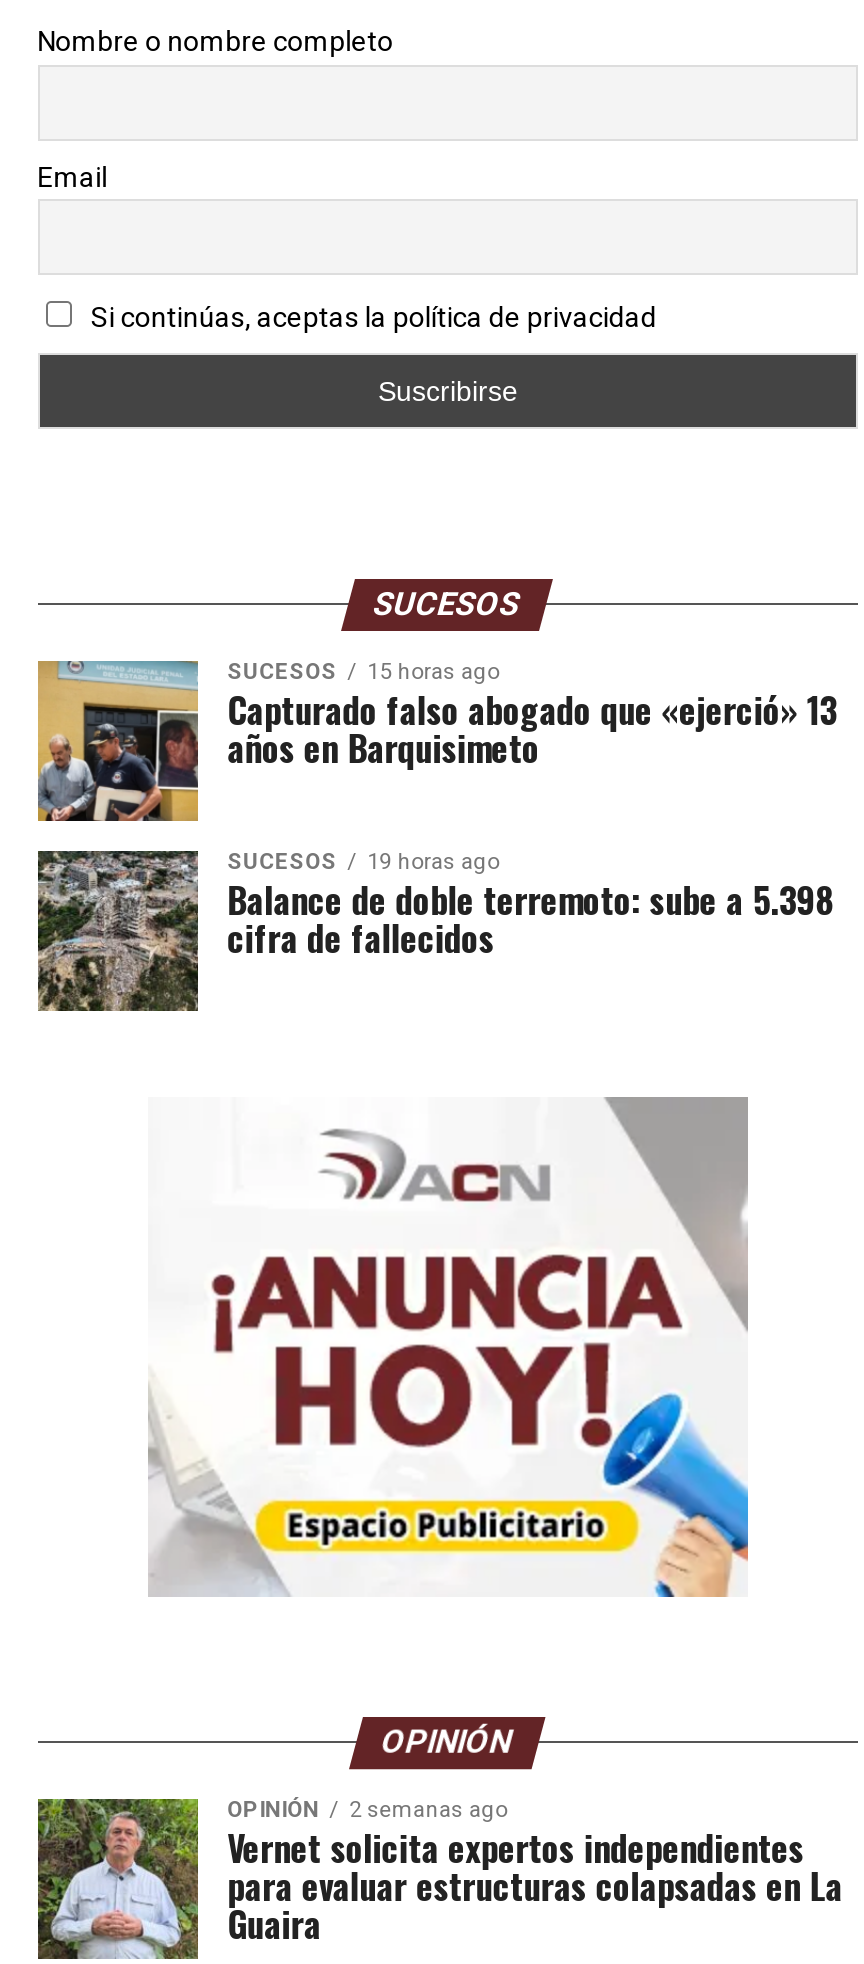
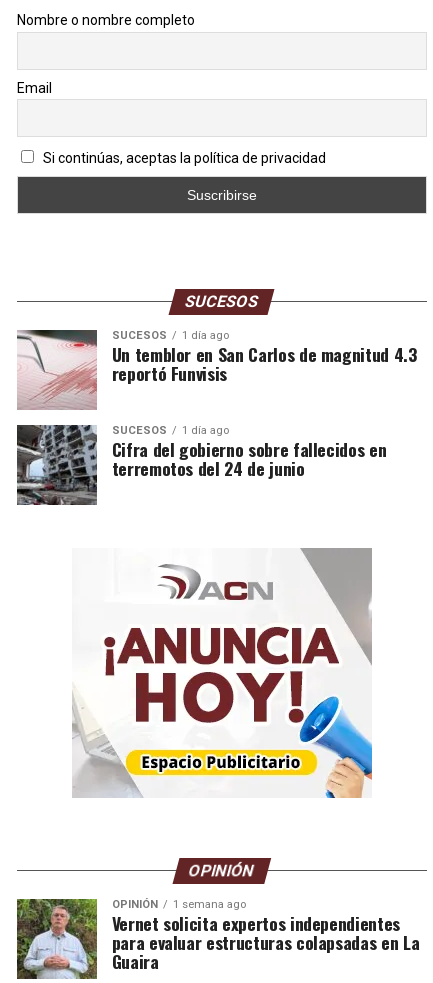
- [image]
- 15 horas ago
- Capturado falso abogado que «ejerció» 13
- años en Barquisimeto
+ [image]
+ 1 día ago
+ Un temblor en San Carlos de magnitud 4.3
+ reportó Funvisis

- [image]
- 19 horas ago
- Balance de doble terremoto: sube a 5.398
- cifra de fallecidos
+ [image]
+ 1 día ago
+ Cifra del gobierno sobre fallecidos en
+ terremotos del 24 de junio

- OPINIÓN 2 semanas ago
+ OPINIÓN 1 semana ago
